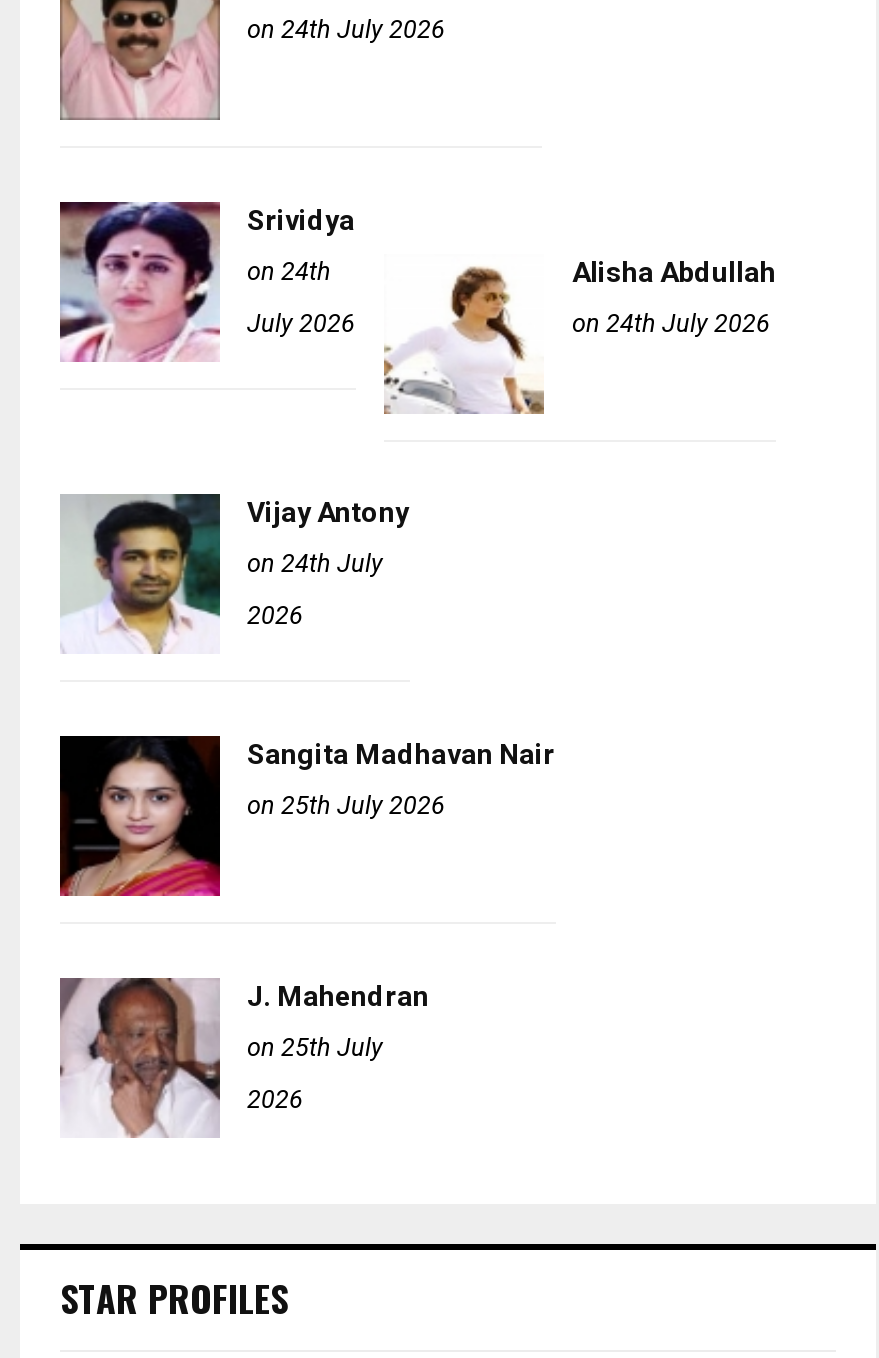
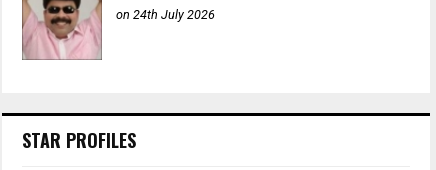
- [image]
- Srividya
- on 24th
- July 2026

- [image]
- Alisha Abdullah
- on 24th July 2026

- [image]
- Vijay Antony
- on 24th July
- 2026

- [image]
- Sangita Madhavan Nair
- on 25th July 2026

- [image]
- J. Mahendran
- on 25th July
- 2026
